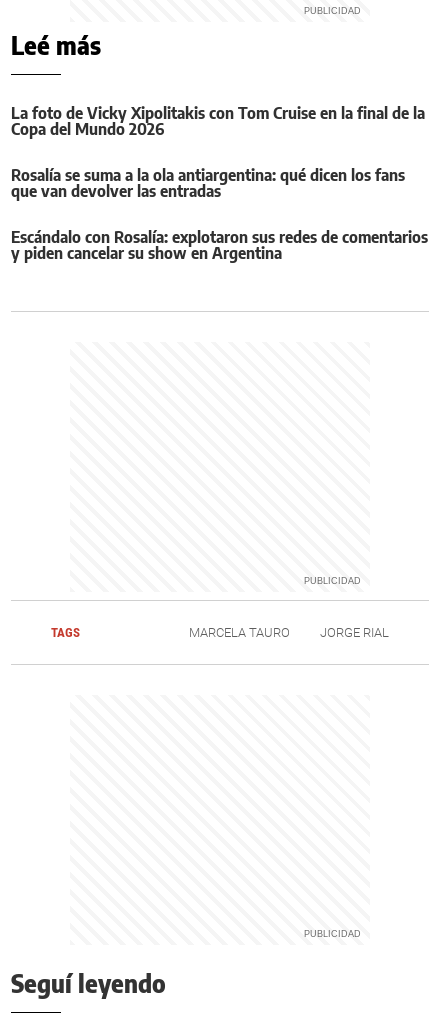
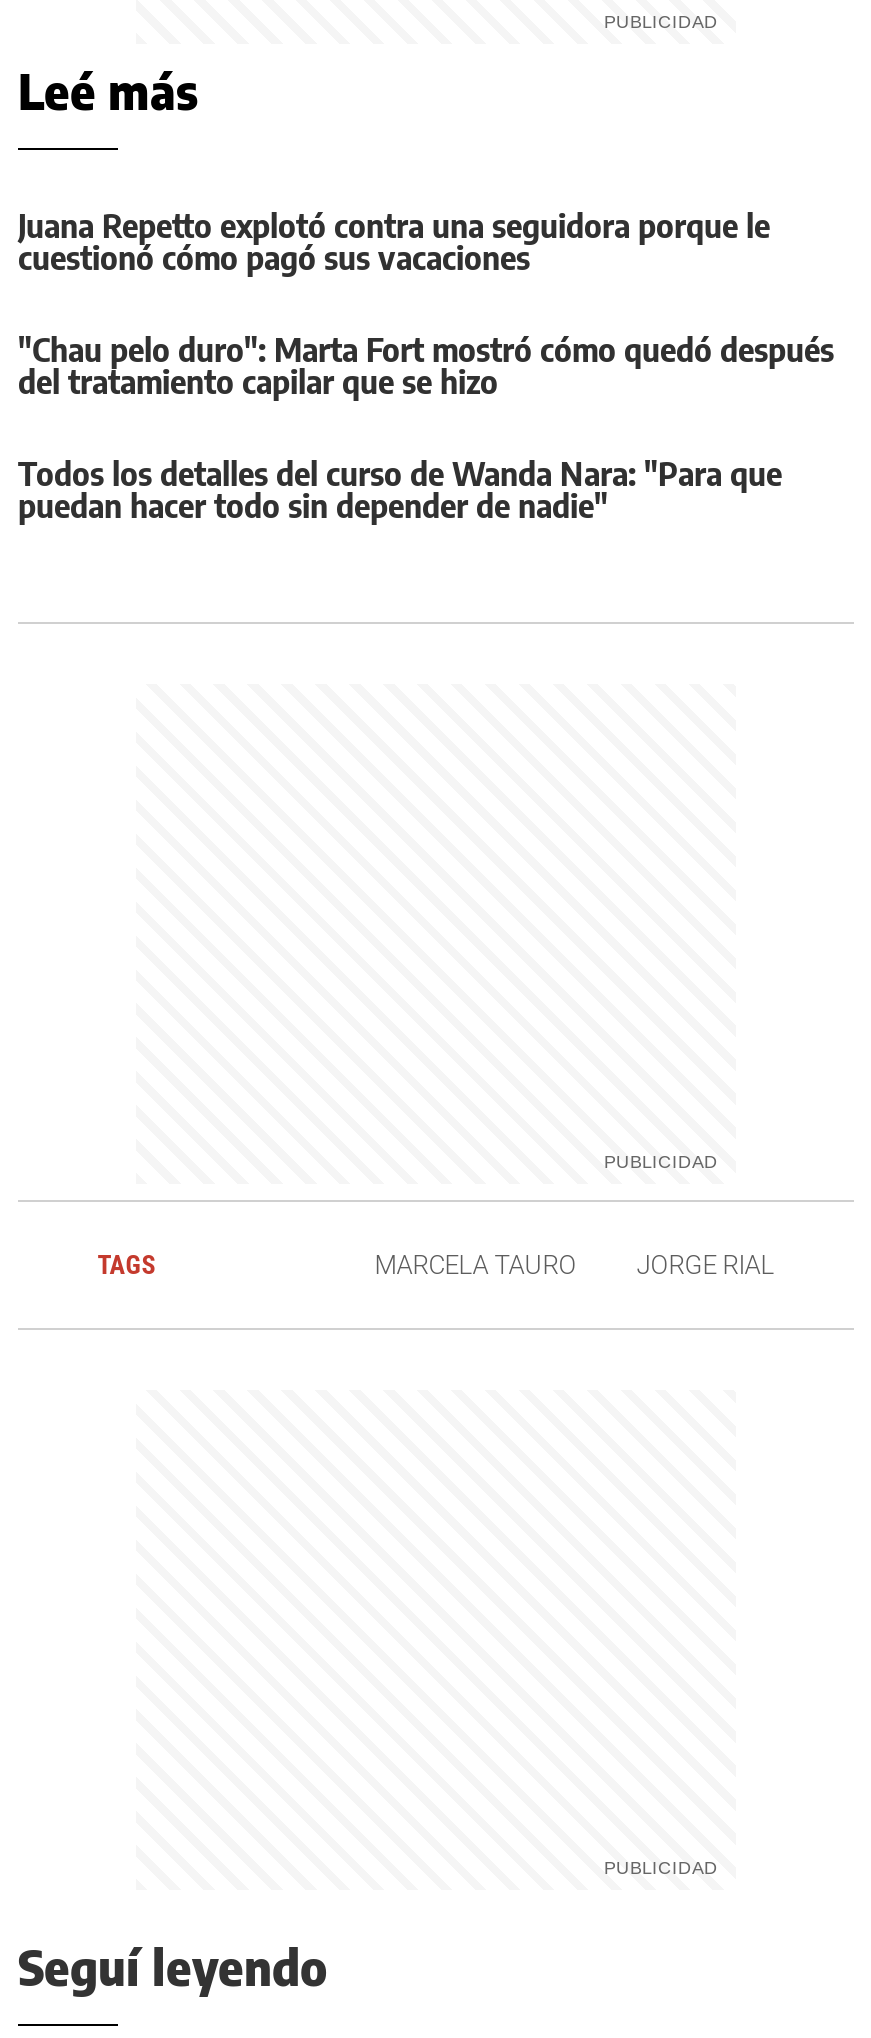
- La foto de Vicky Xipolitakis con Tom Cruise en la final de la
- Copa del Mundo 2026
+ Juana Repetto explotó contra una seguidora porque le
+ cuestionó cómo pagó sus vacaciones

- Rosalía se suma a la ola antiargentina: qué dicen los fans
- que van devolver las entradas
+ "Chau pelo duro": Marta Fort mostró cómo quedó después
+ del tratamiento capilar que se hizo

- Escándalo con Rosalía: explotaron sus redes de comentarios
- y piden cancelar su show en Argentina
+ Todos los detalles del curso de Wanda Nara: "Para que
+ puedan hacer todo sin depender de nadie"
